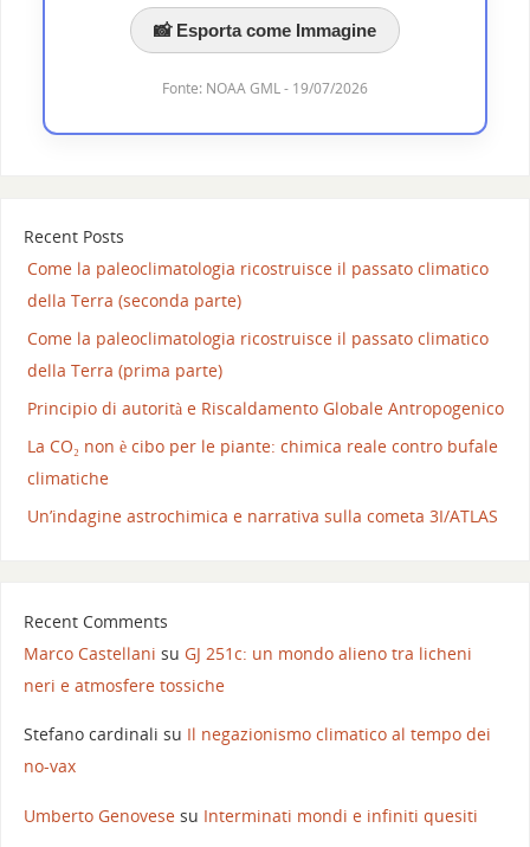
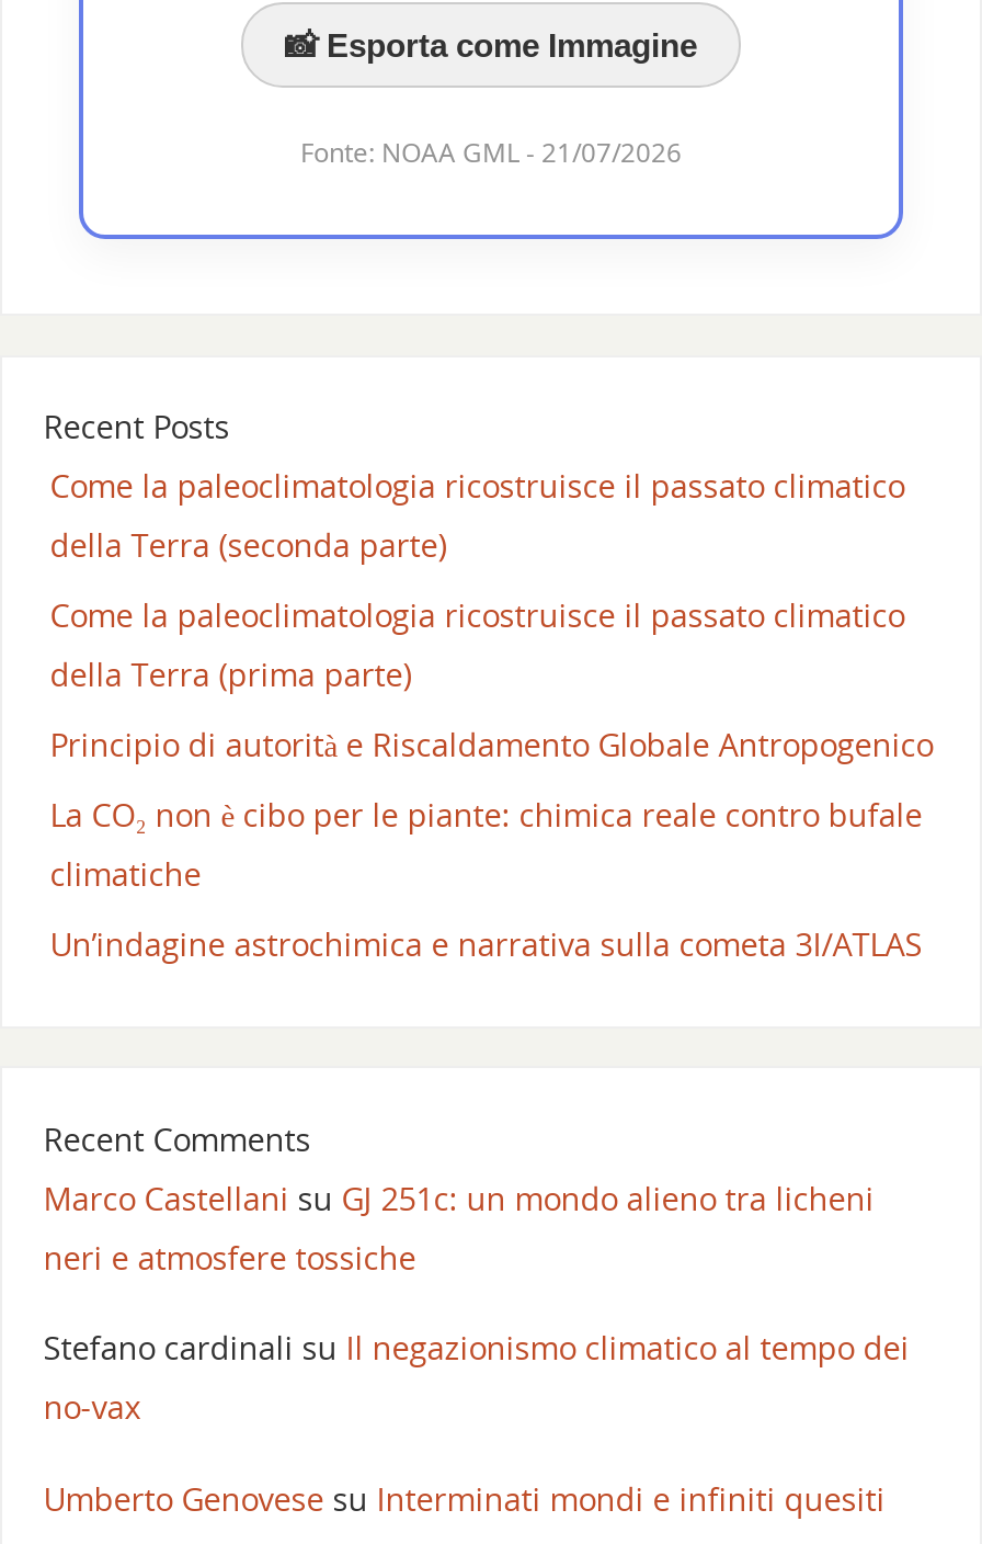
- Fonte: NOAA GML - 19/07/2026
+ Fonte: NOAA GML - 21/07/2026
